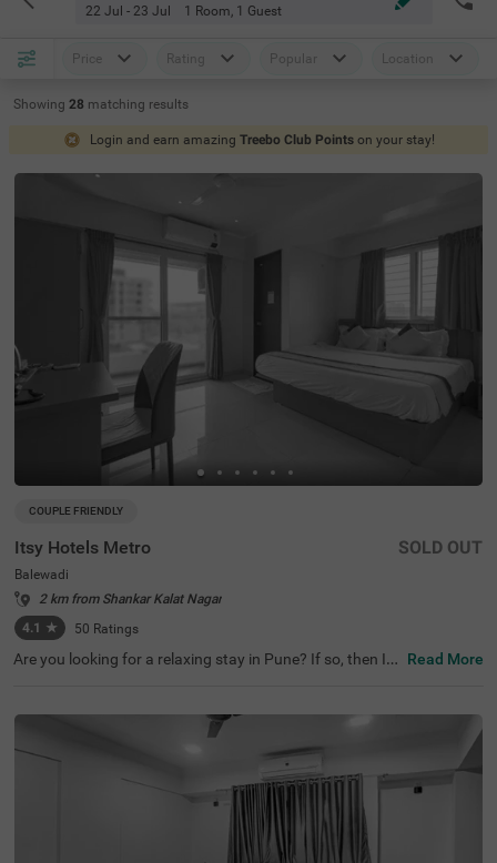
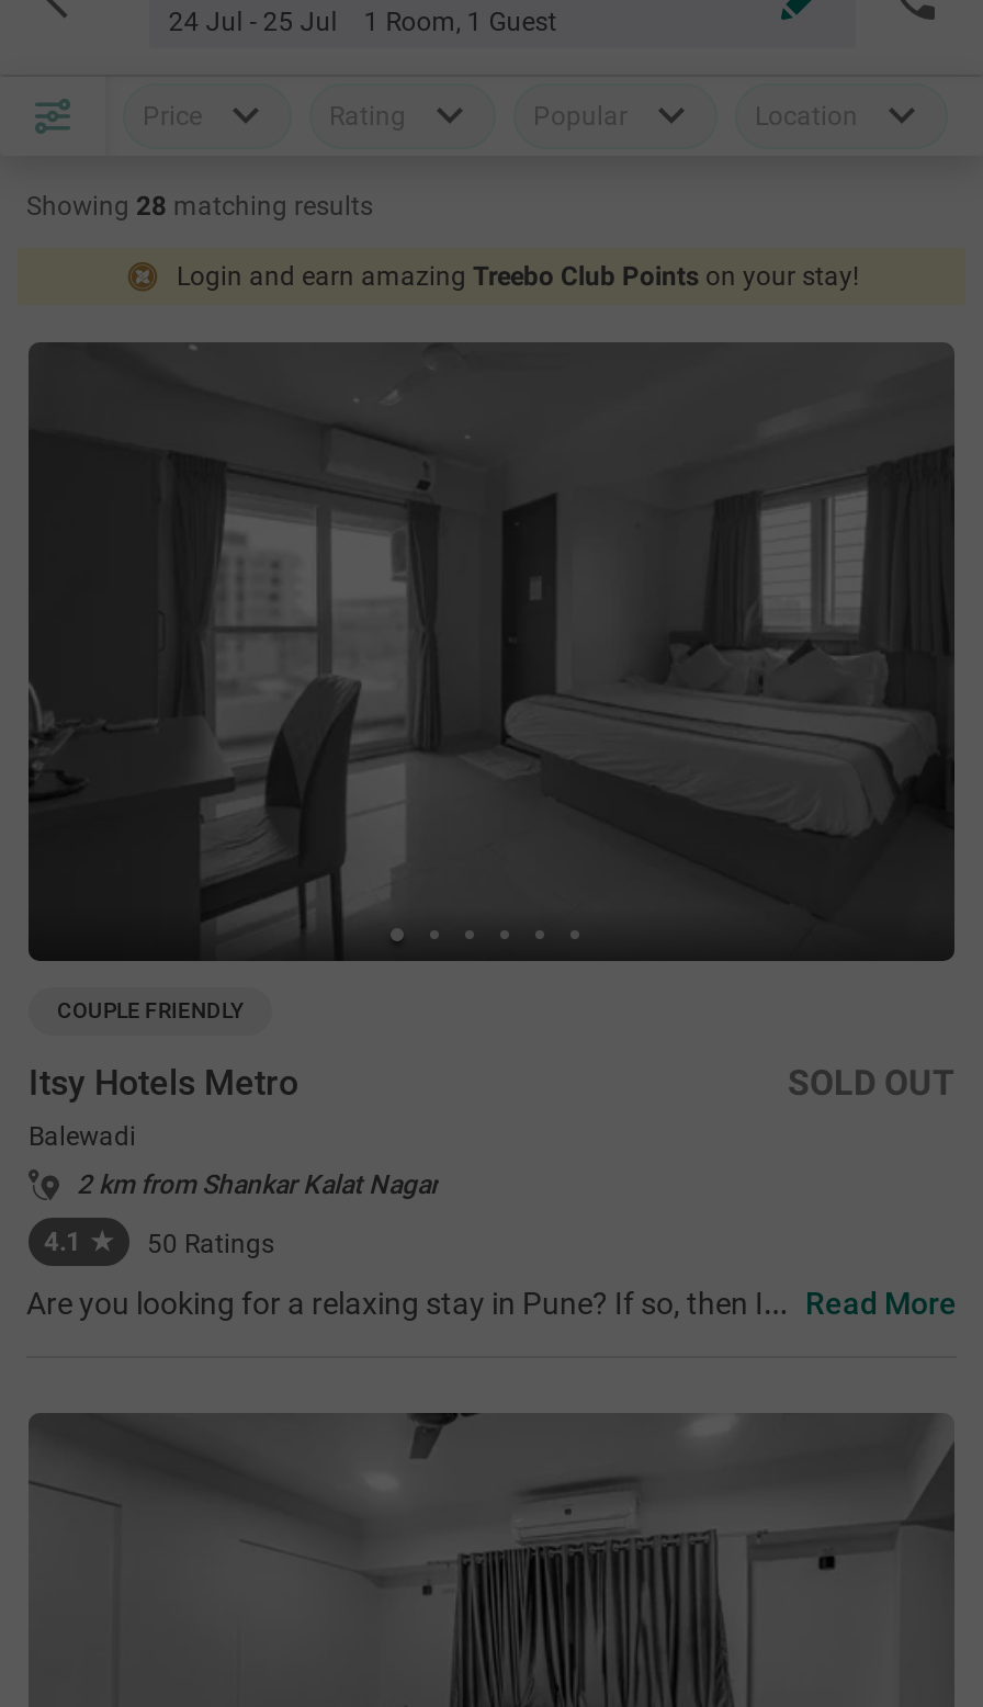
- 22 Jul - 23 Jul 1 Room, 1 Guest
+ 24 Jul - 25 Jul 1 Room, 1 Guest
